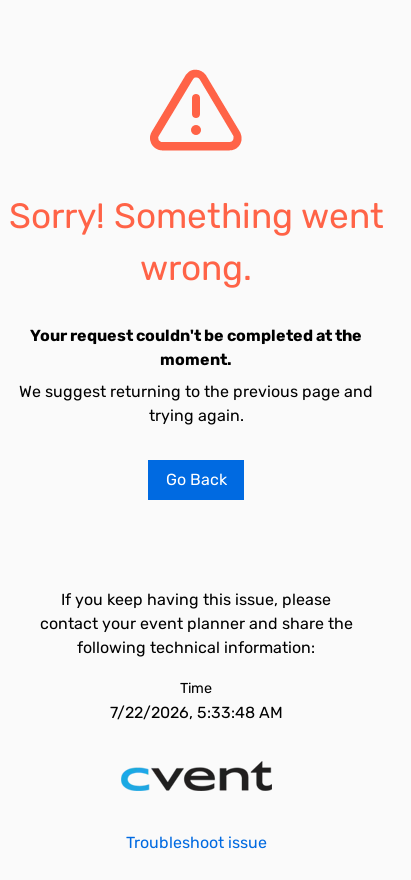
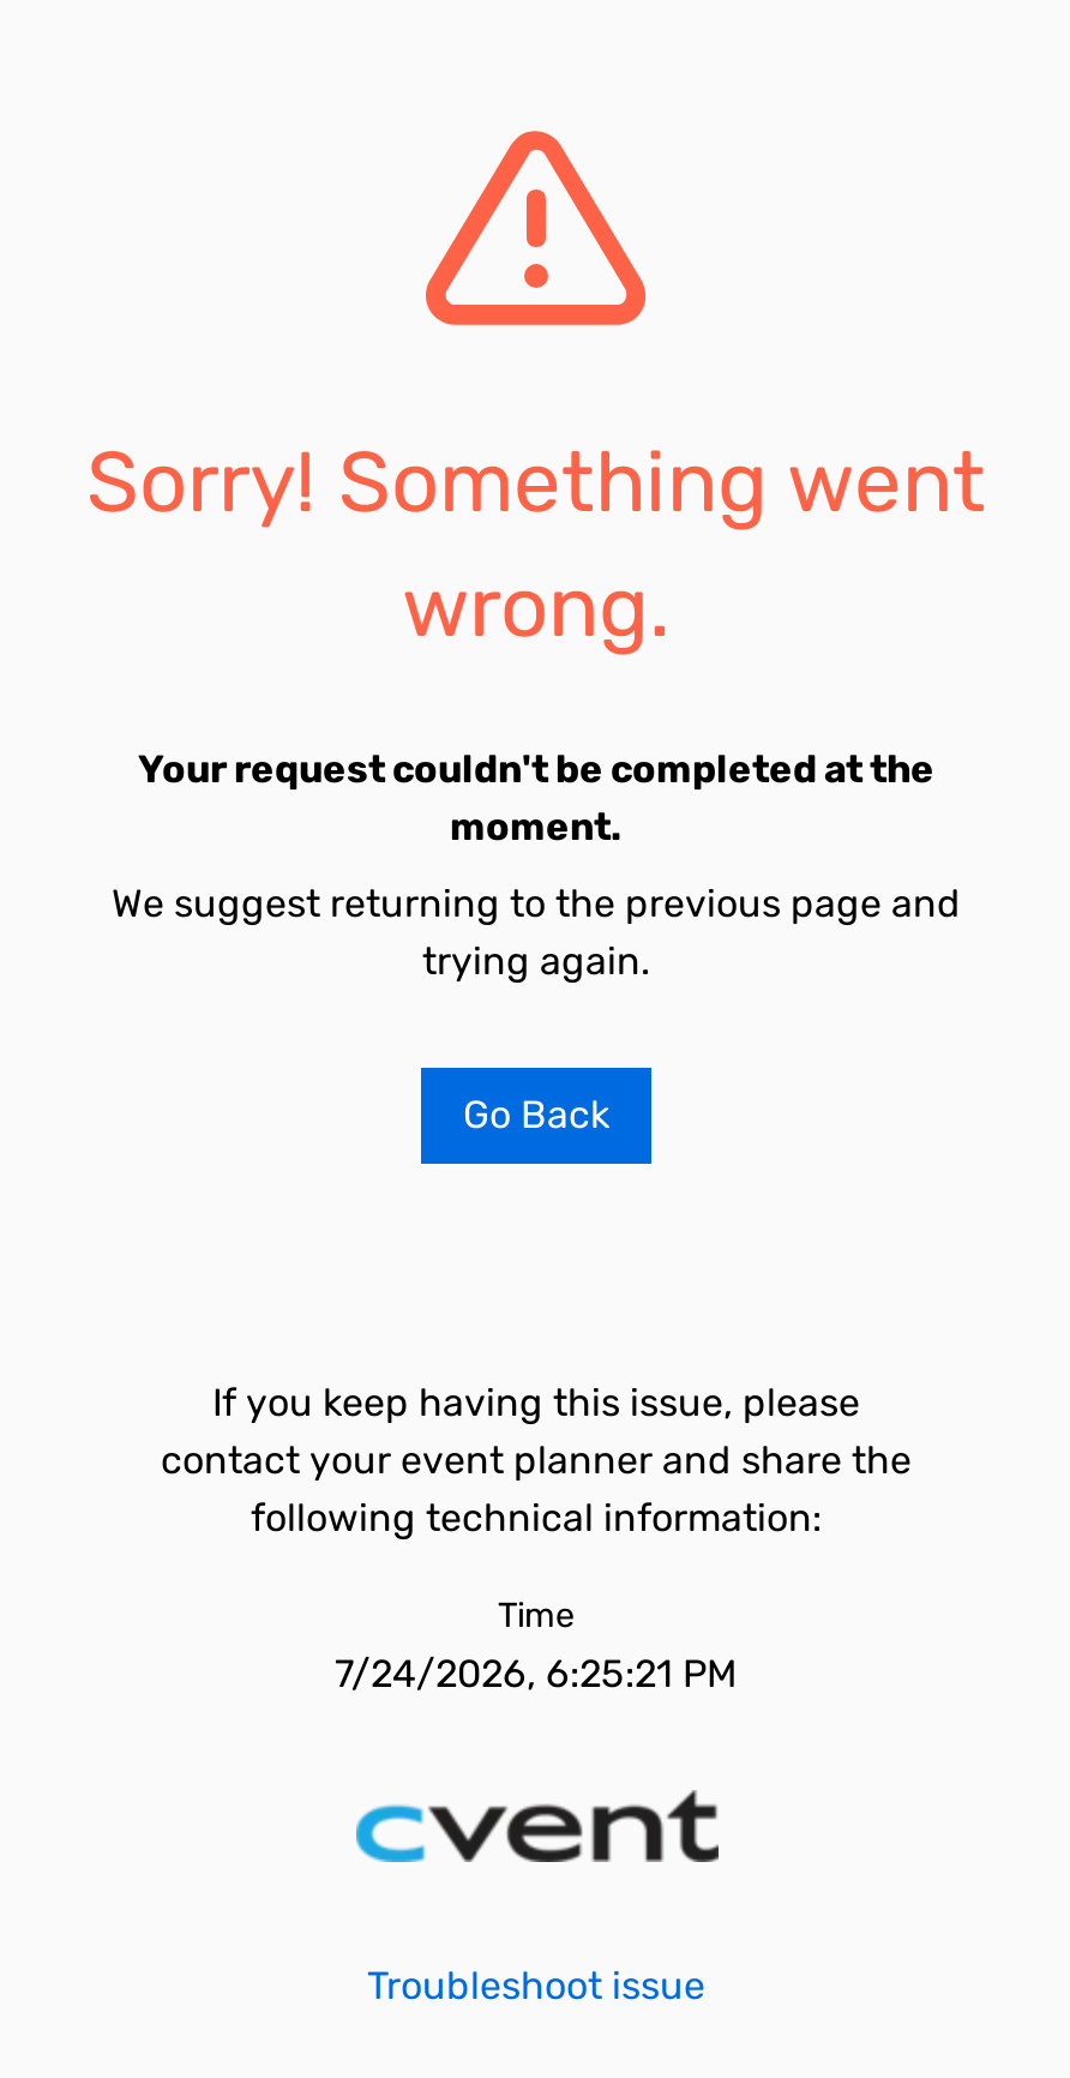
- 7/22/2026, 5:33:48 AM
+ 7/24/2026, 6:25:21 PM
